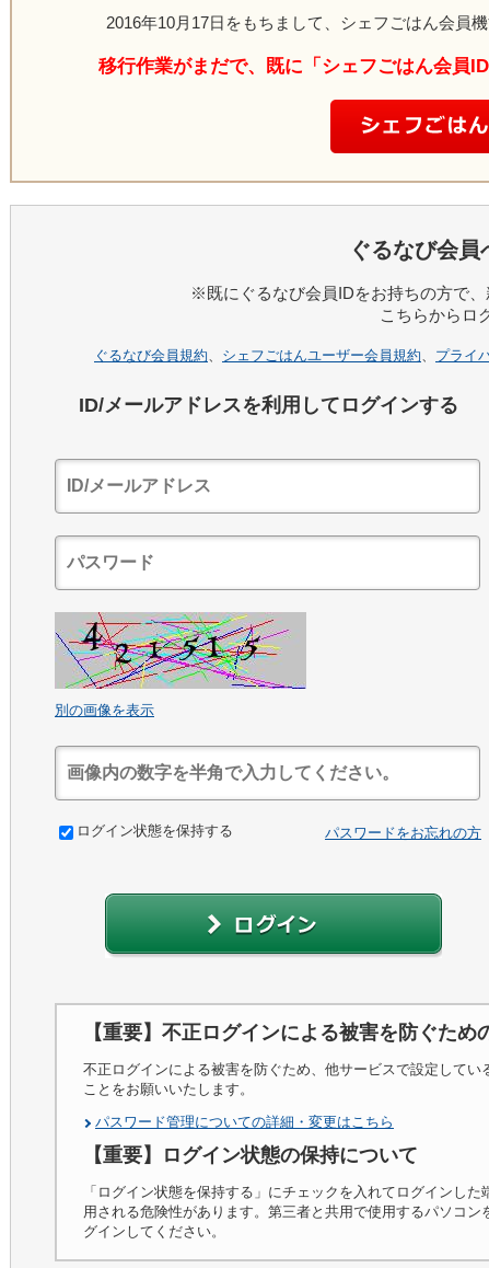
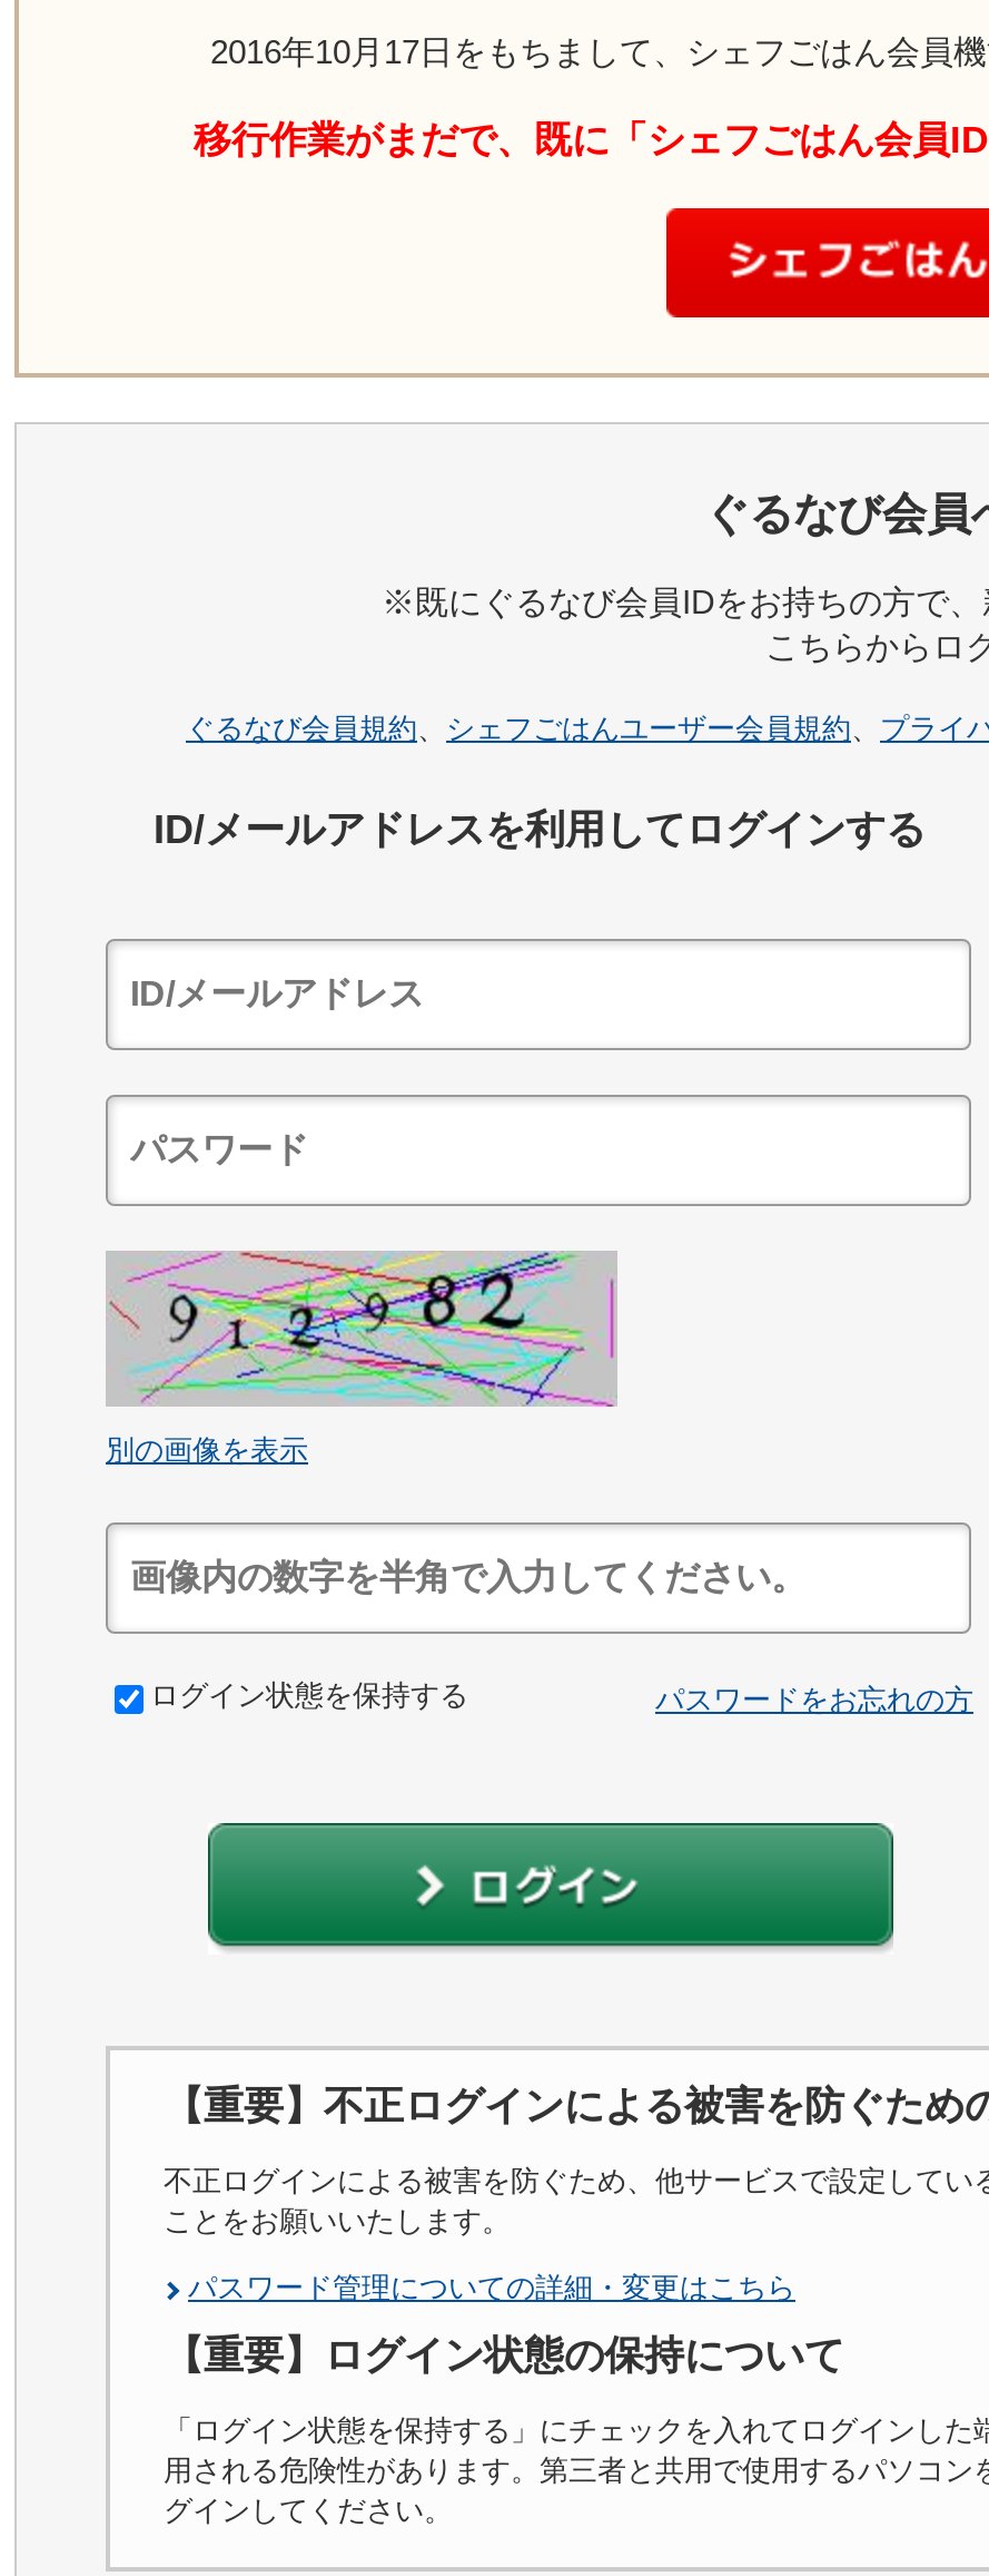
- [image]
+ [image]
